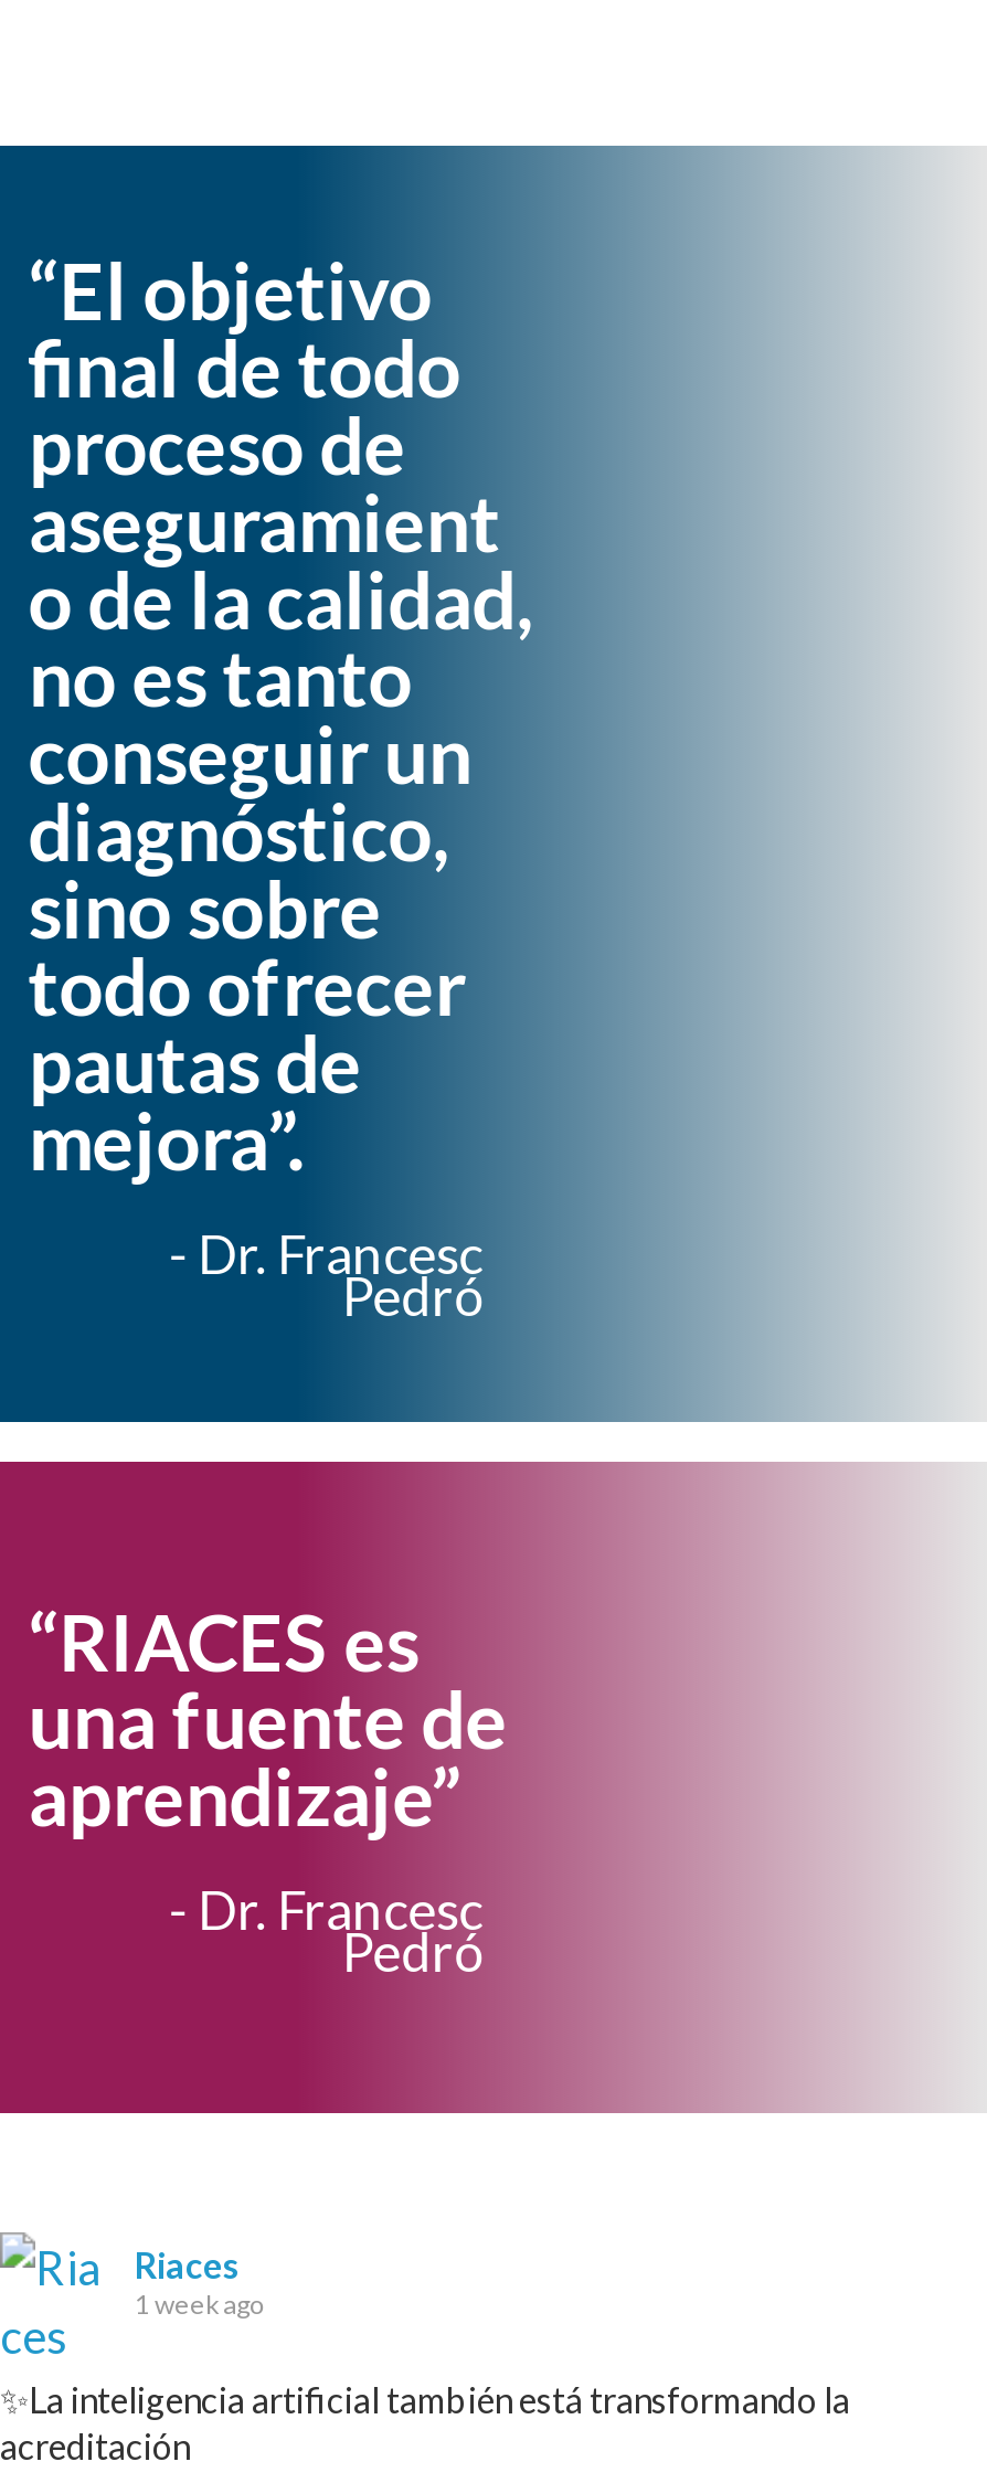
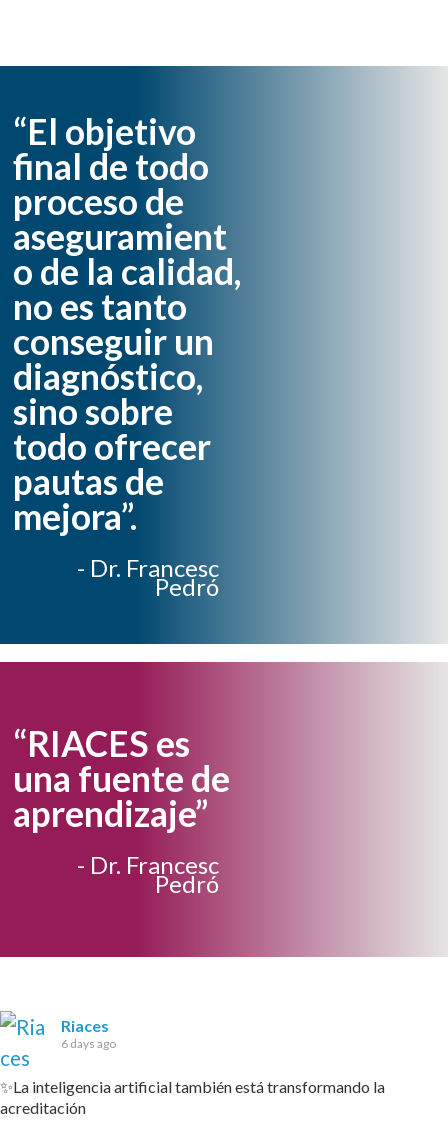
- 1 week ago
+ 6 days ago
